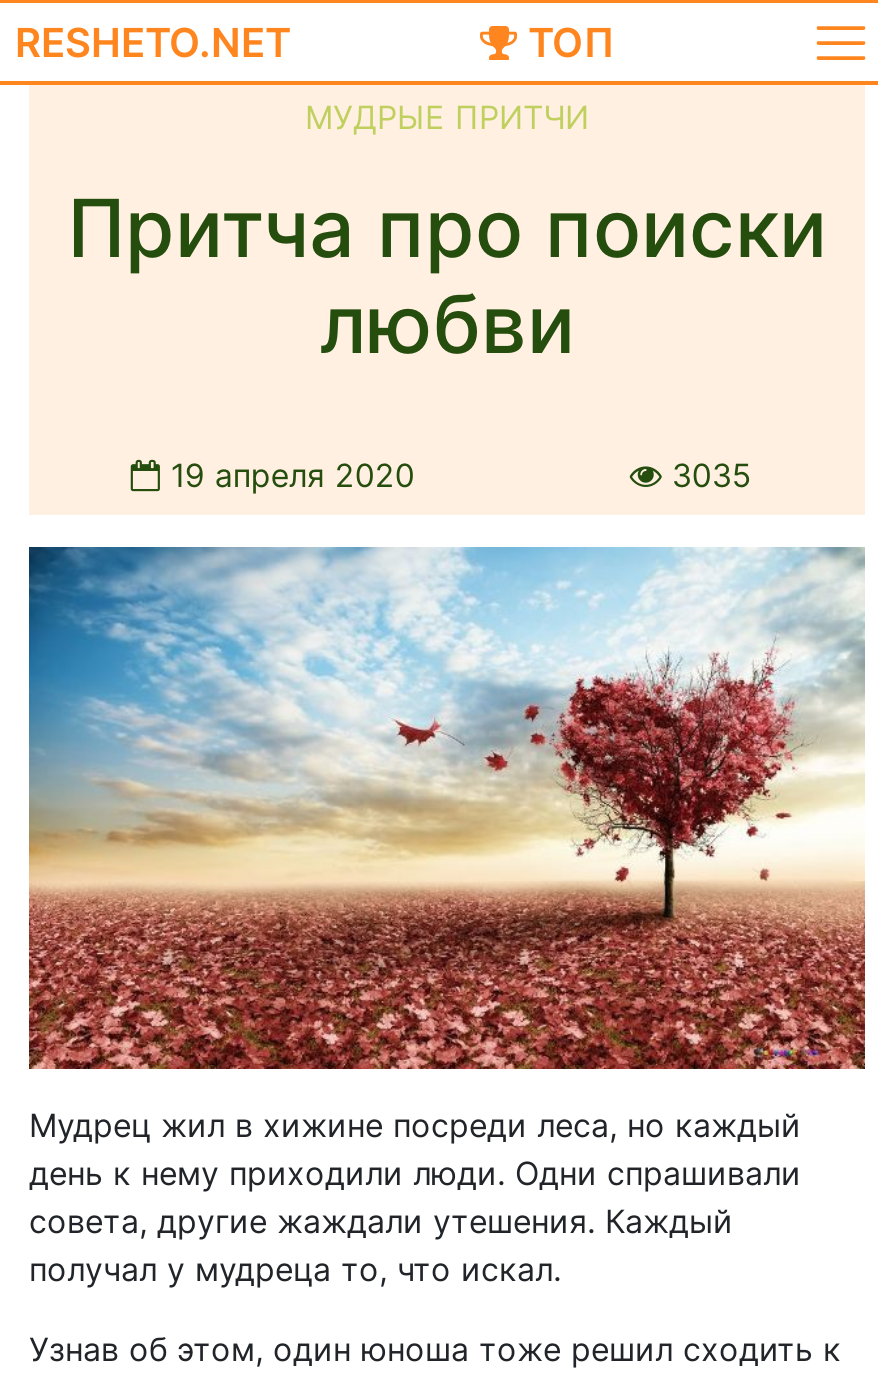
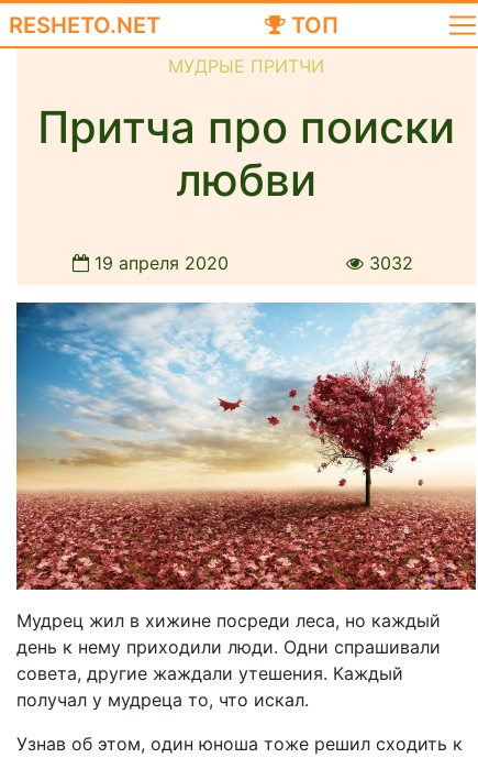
- 3035
+ 3032
